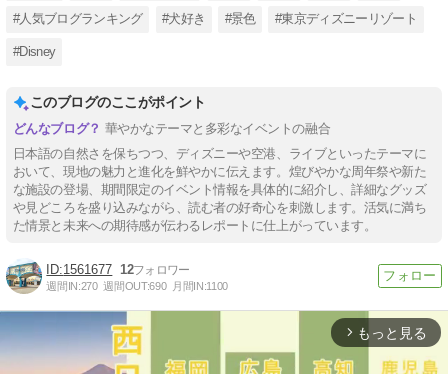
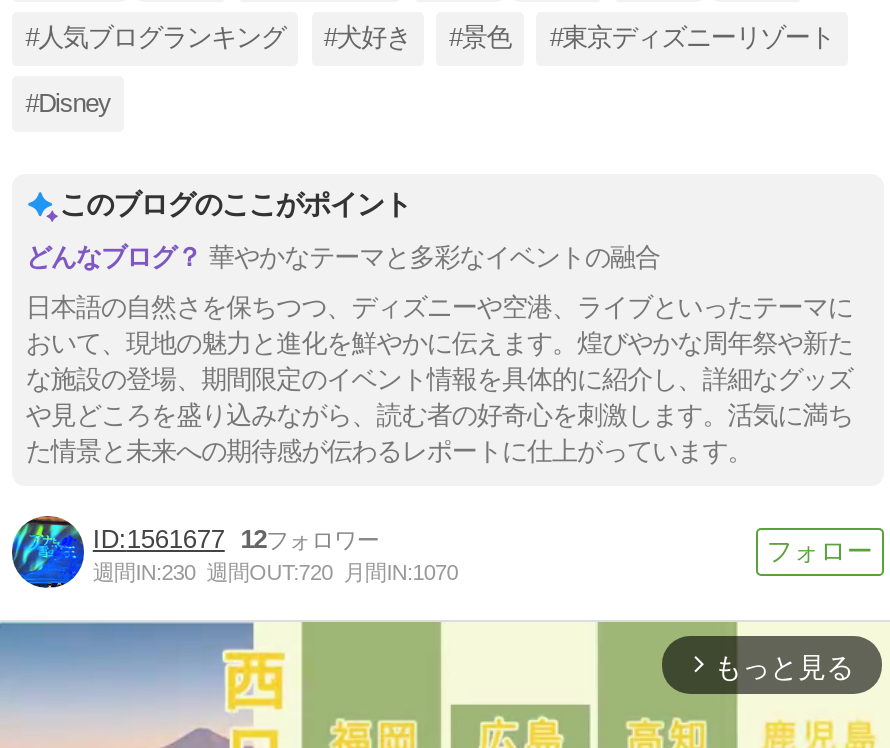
- [image]
- 週間IN:270 週間OUT:690 月間IN:1100
+ [image]
+ 週間IN:230 週間OUT:720 月間IN:1070
